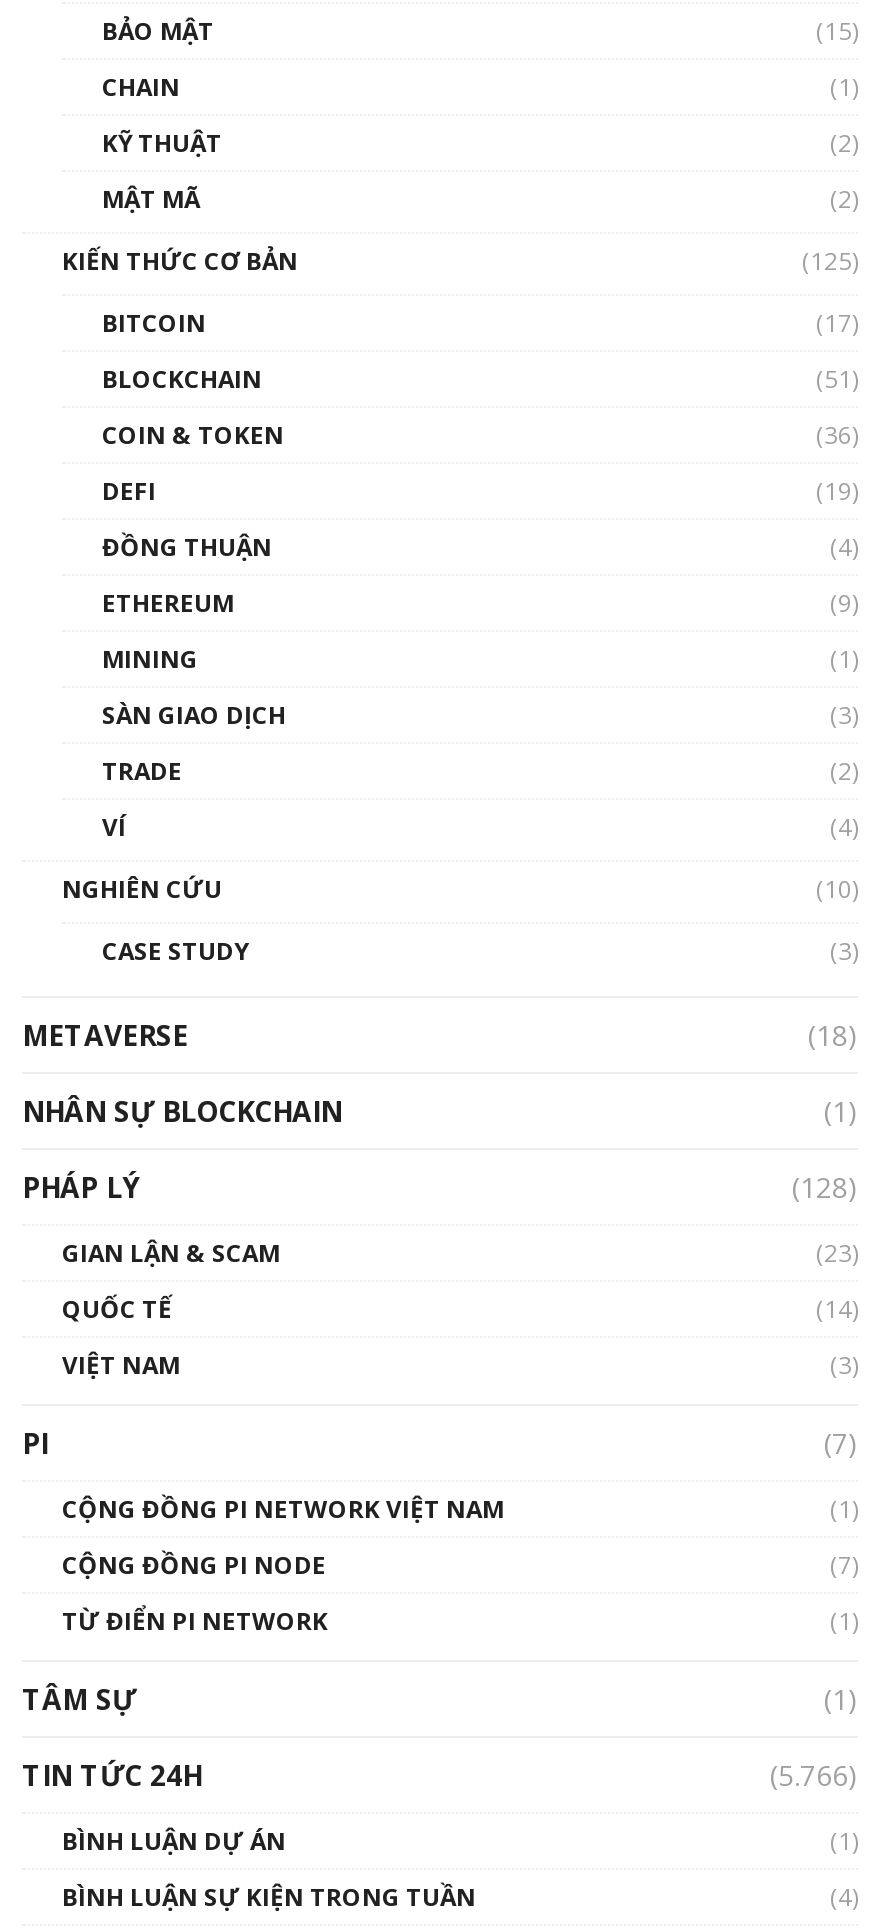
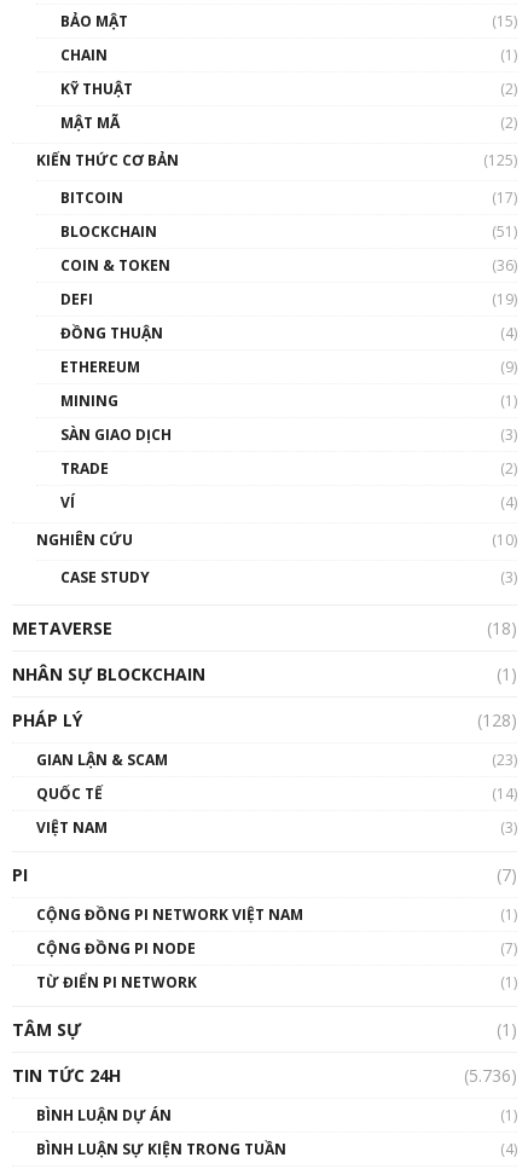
- (5.766)
+ (5.736)
